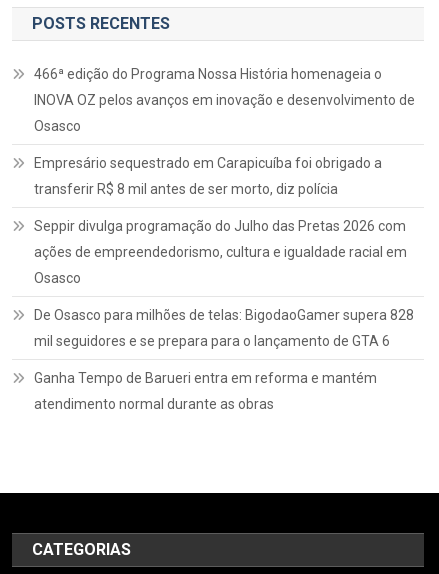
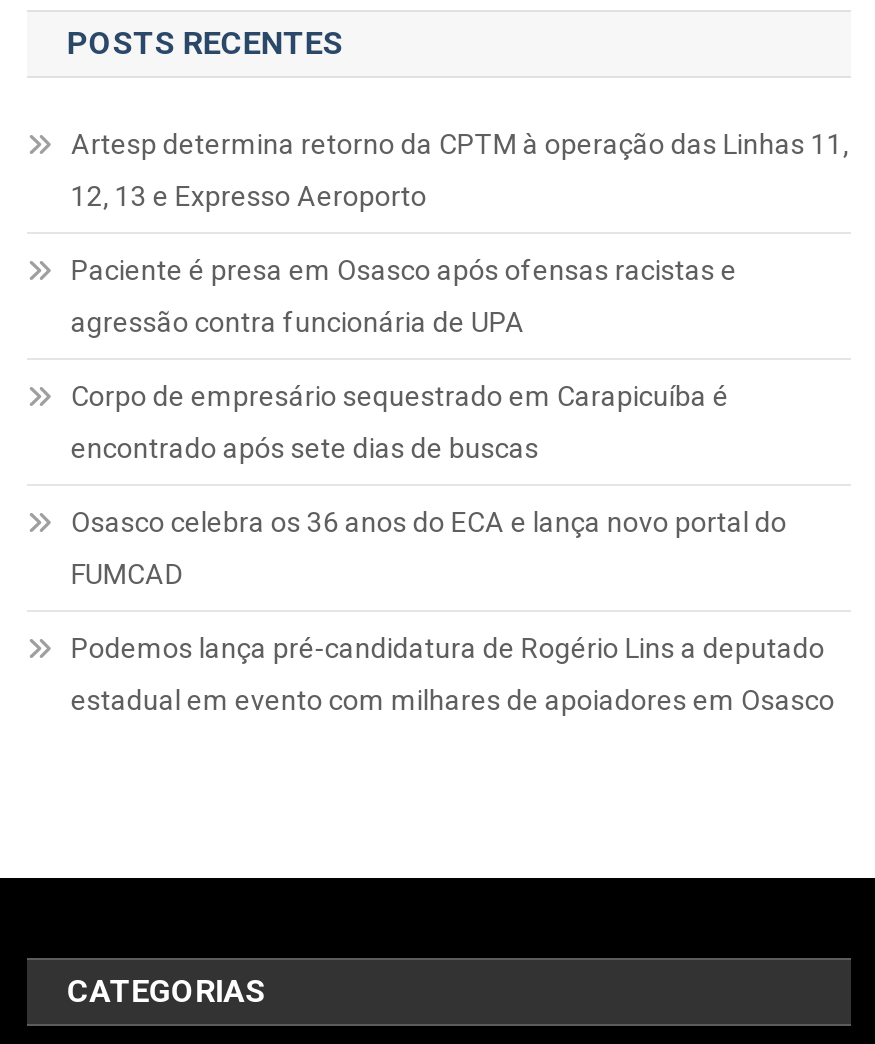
- 466ª edição do Programa Nossa História homenageia o
- INOVA OZ pelos avanços em inovação e desenvolvimento de
- Osasco
- Empresário sequestrado em Carapicuíba foi obrigado a
- transferir R$ 8 mil antes de ser morto, diz polícia
- Seppir divulga programação do Julho das Pretas 2026 com
- ações de empreendedorismo, cultura e igualdade racial em
- Osasco
- De Osasco para milhões de telas: BigodaoGamer supera 828
- mil seguidores e se prepara para o lançamento de GTA 6
- Ganha Tempo de Barueri entra em reforma e mantém
- atendimento normal durante as obras
+ Artesp determina retorno da CPTM à operação das Linhas 11,
+ 12, 13 e Expresso Aeroporto
+ Paciente é presa em Osasco após ofensas racistas e
+ agressão contra funcionária de UPA
+ Corpo de empresário sequestrado em Carapicuíba é
+ encontrado após sete dias de buscas
+ Osasco celebra os 36 anos do ECA e lança novo portal do
+ FUMCAD
+ Podemos lança pré-candidatura de Rogério Lins a deputado
+ estadual em evento com milhares de apoiadores em Osasco
